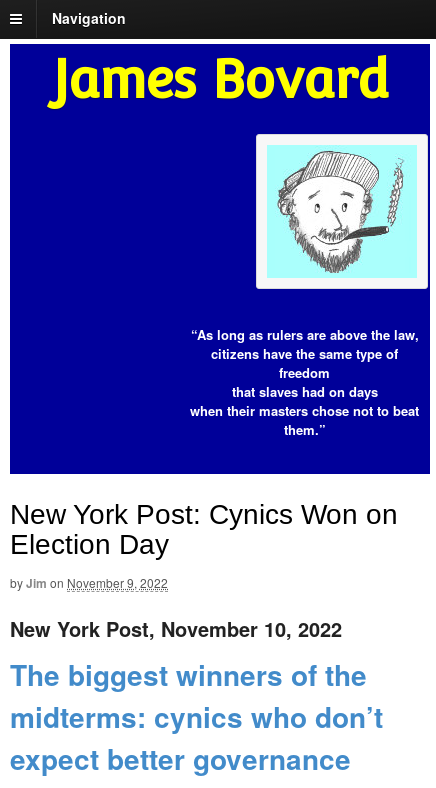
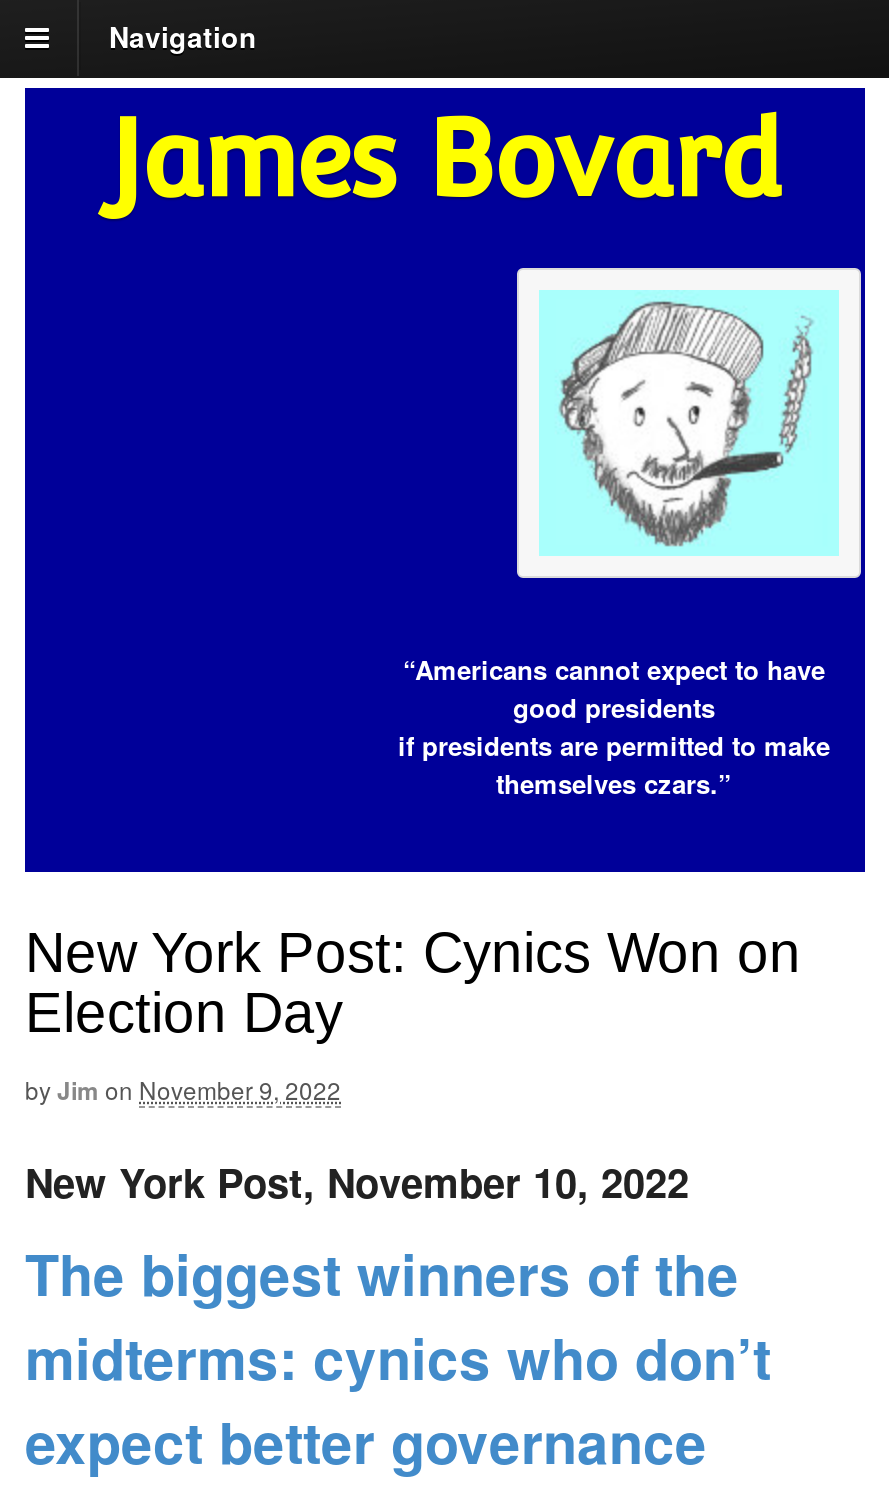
- “As long as rulers are above the law,
- citizens have the same type of
- freedom
- that slaves had on days
- when their masters chose not to beat
- them.”
+ “Americans cannot expect to have
+ good presidents
+ if presidents are permitted to make
+ themselves czars.”
